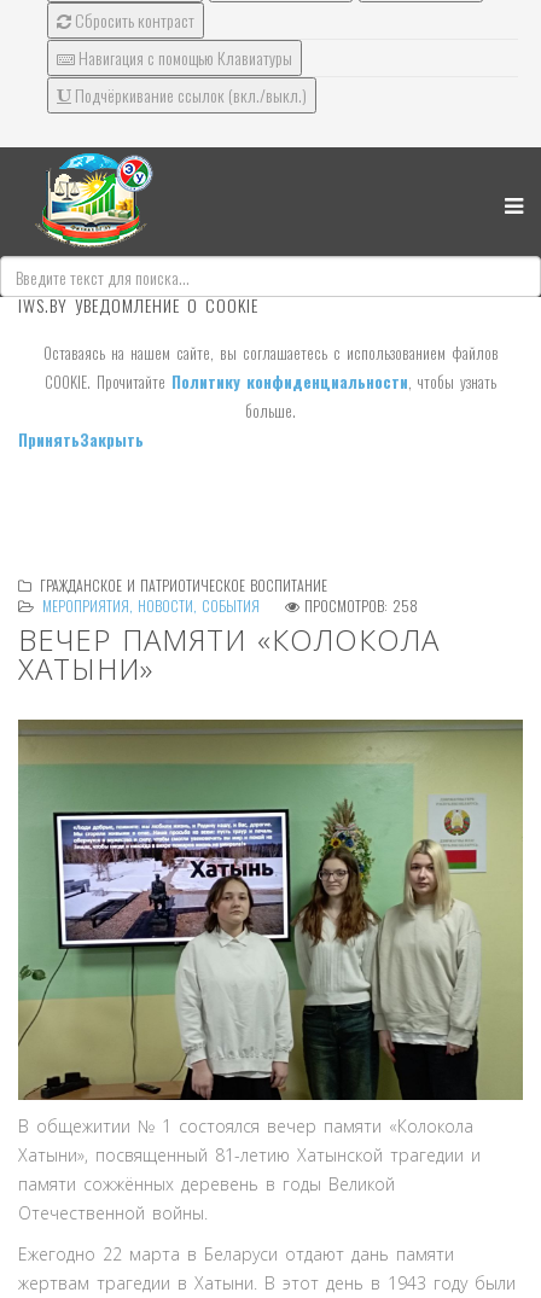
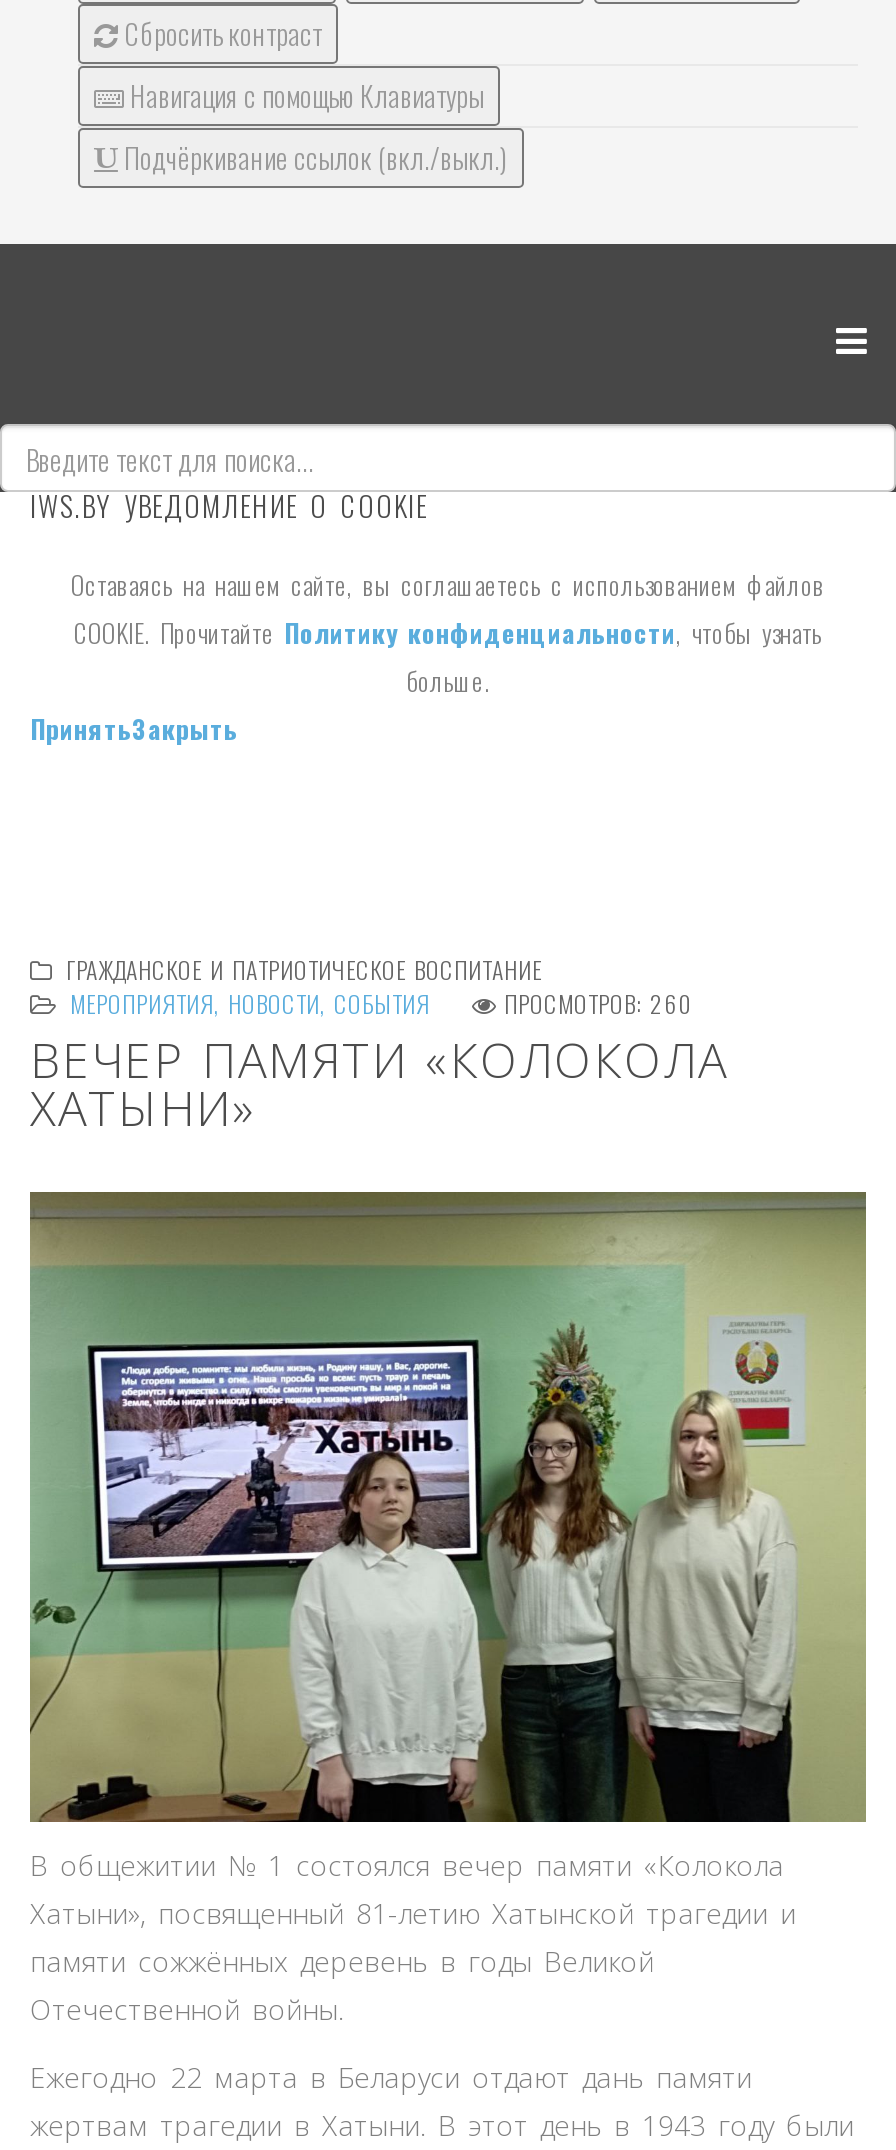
- [image]

- ПРОСМОТРОВ: 258
+ ПРОСМОТРОВ: 260
